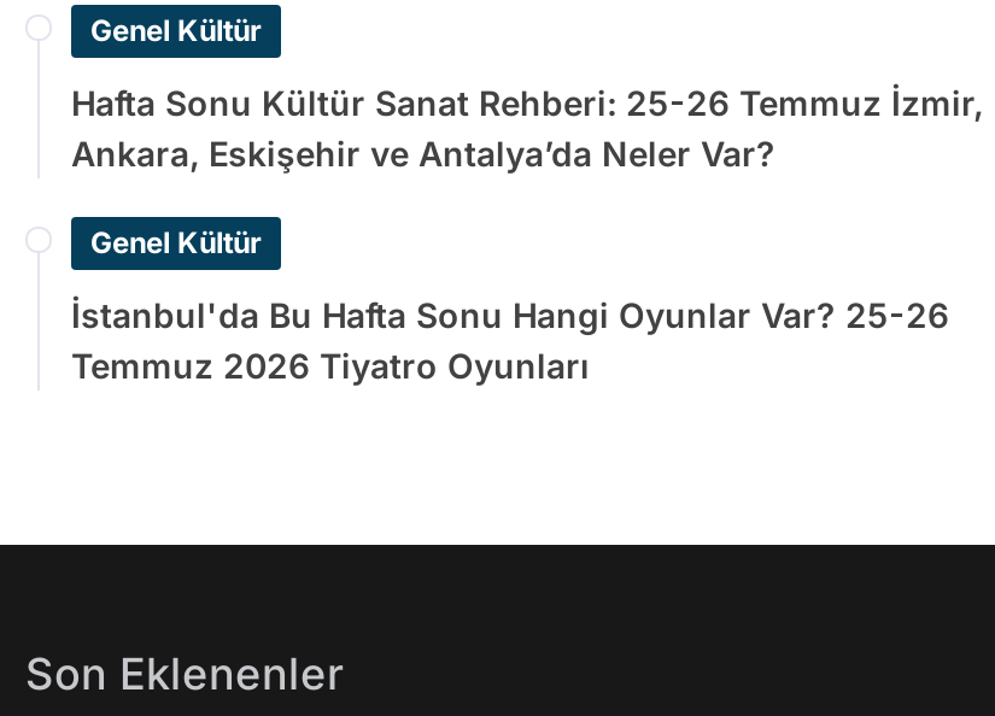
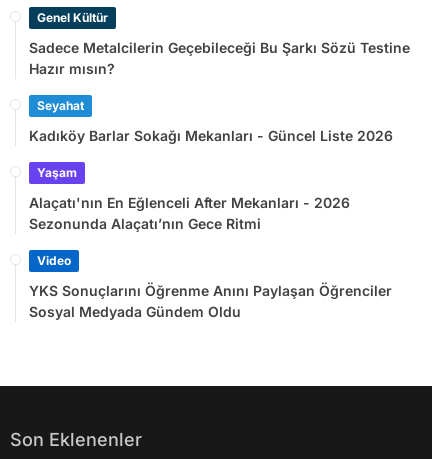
- Hafta Sonu Kültür Sanat Rehberi: 25-26 Temmuz İzmir,
- Ankara, Eskişehir ve Antalya’da Neler Var?
- Genel Kültür
- İstanbul'da Bu Hafta Sonu Hangi Oyunlar Var? 25-26
- Temmuz 2026 Tiyatro Oyunları
+ Sadece Metalcilerin Geçebileceği Bu Şarkı Sözü Testine
+ Hazır mısın?
+ Seyahat
+ Kadıköy Barlar Sokağı Mekanları - Güncel Liste 2026
+ Yaşam
+ Alaçatı'nın En Eğlenceli After Mekanları - 2026
+ Sezonunda Alaçatı’nın Gece Ritmi
+ Video
+ YKS Sonuçlarını Öğrenme Anını Paylaşan Öğrenciler
+ Sosyal Medyada Gündem Oldu
